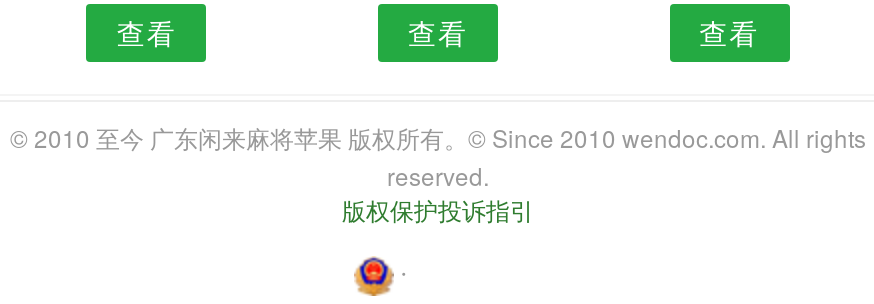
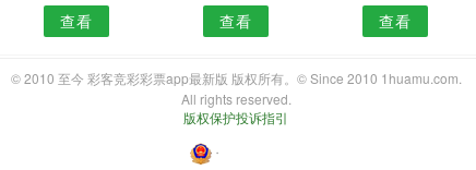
- © 2010 至今 广东闲来麻将苹果 版权所有。© Since 2010 wendoc.com. All rights
- reserved.
+ © 2010 至今 彩客竞彩彩票app最新版 版权所有。© Since 2010 1huamu.com.
+ All rights reserved.
